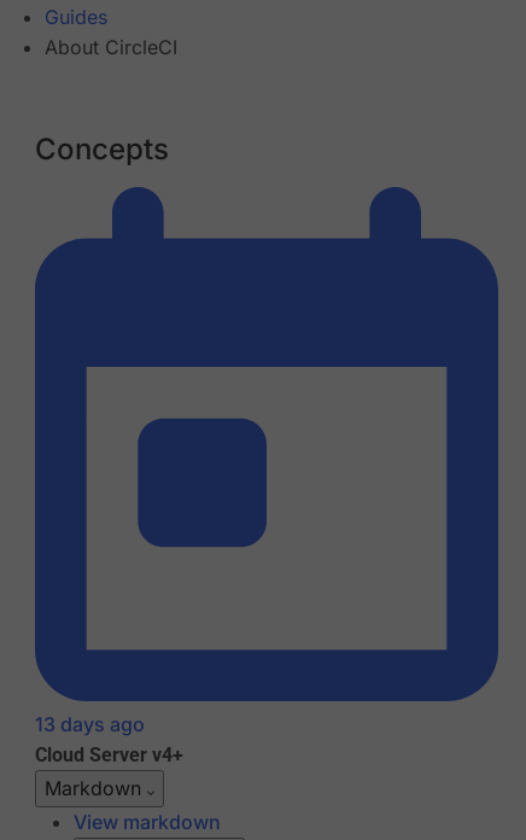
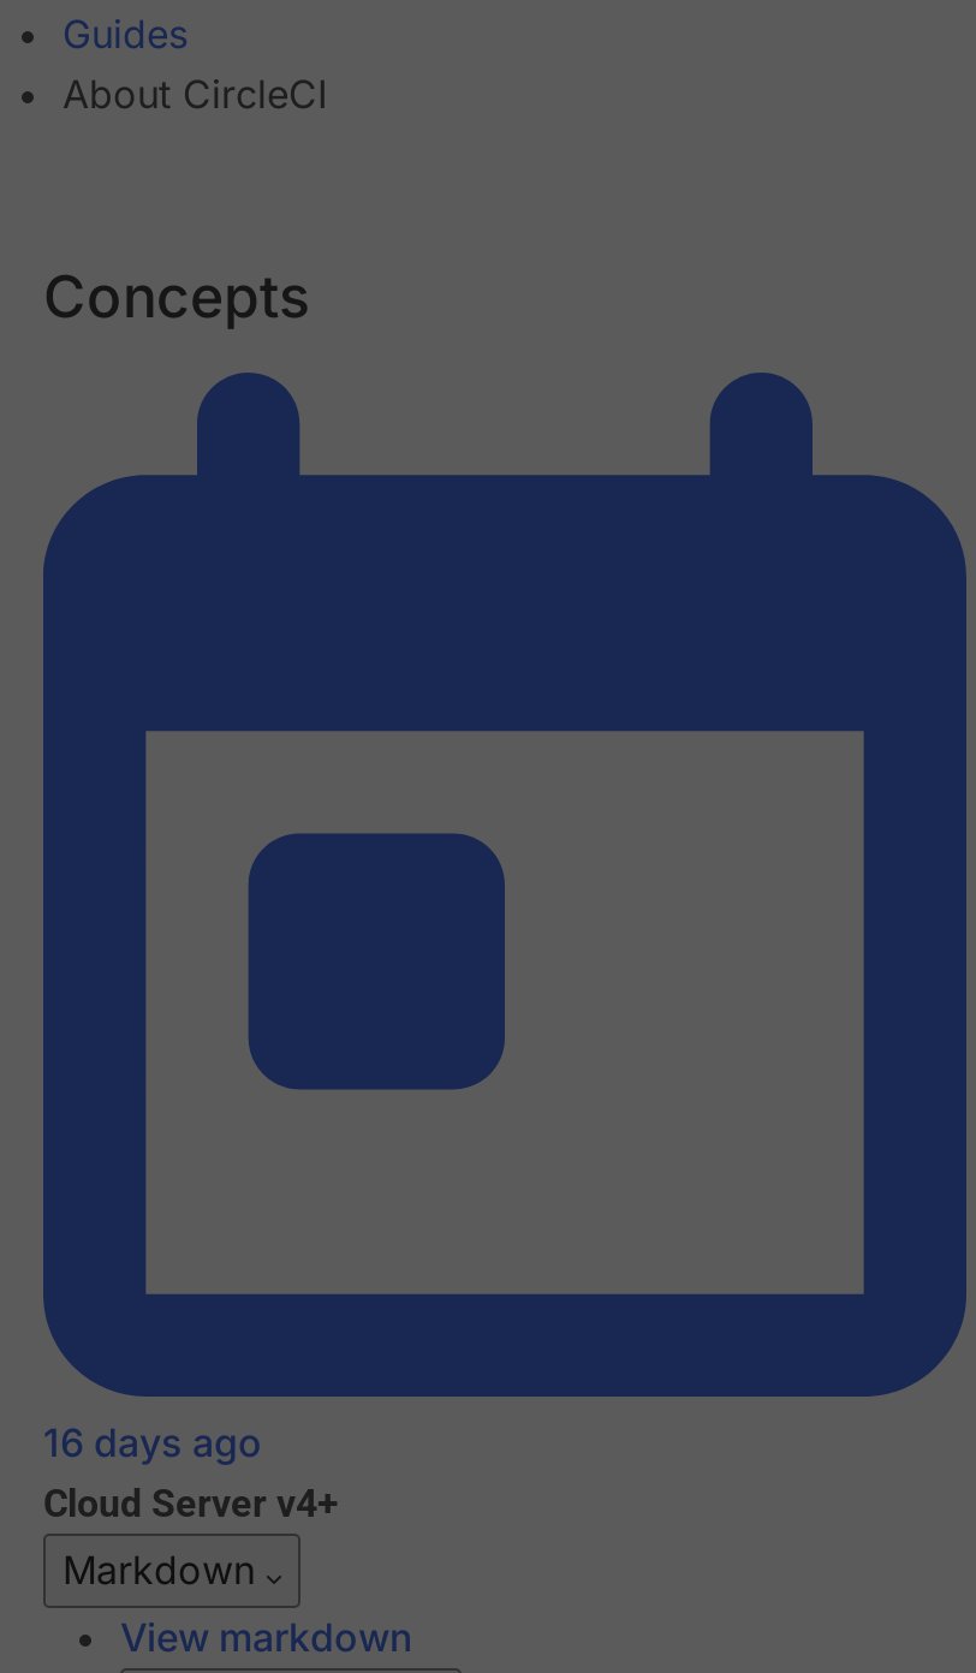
- 13 days ago
+ 16 days ago
